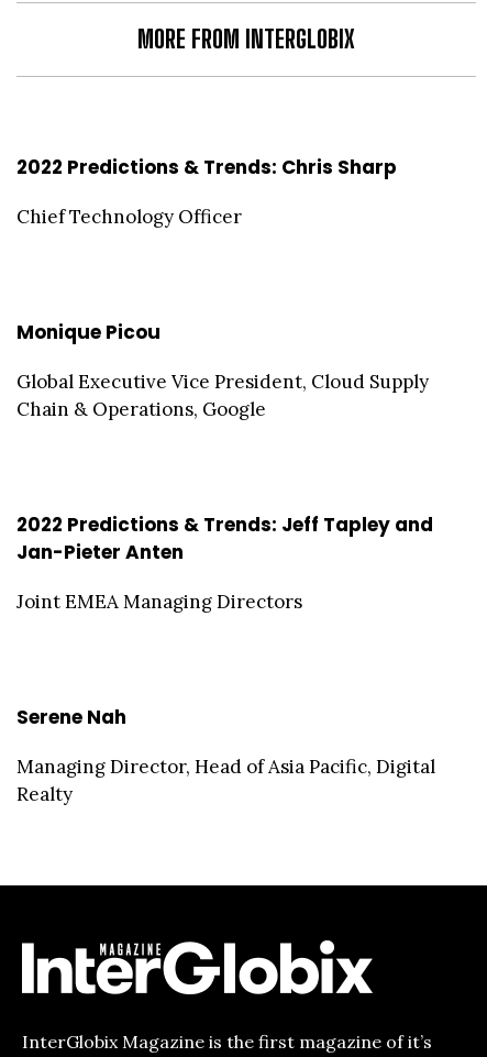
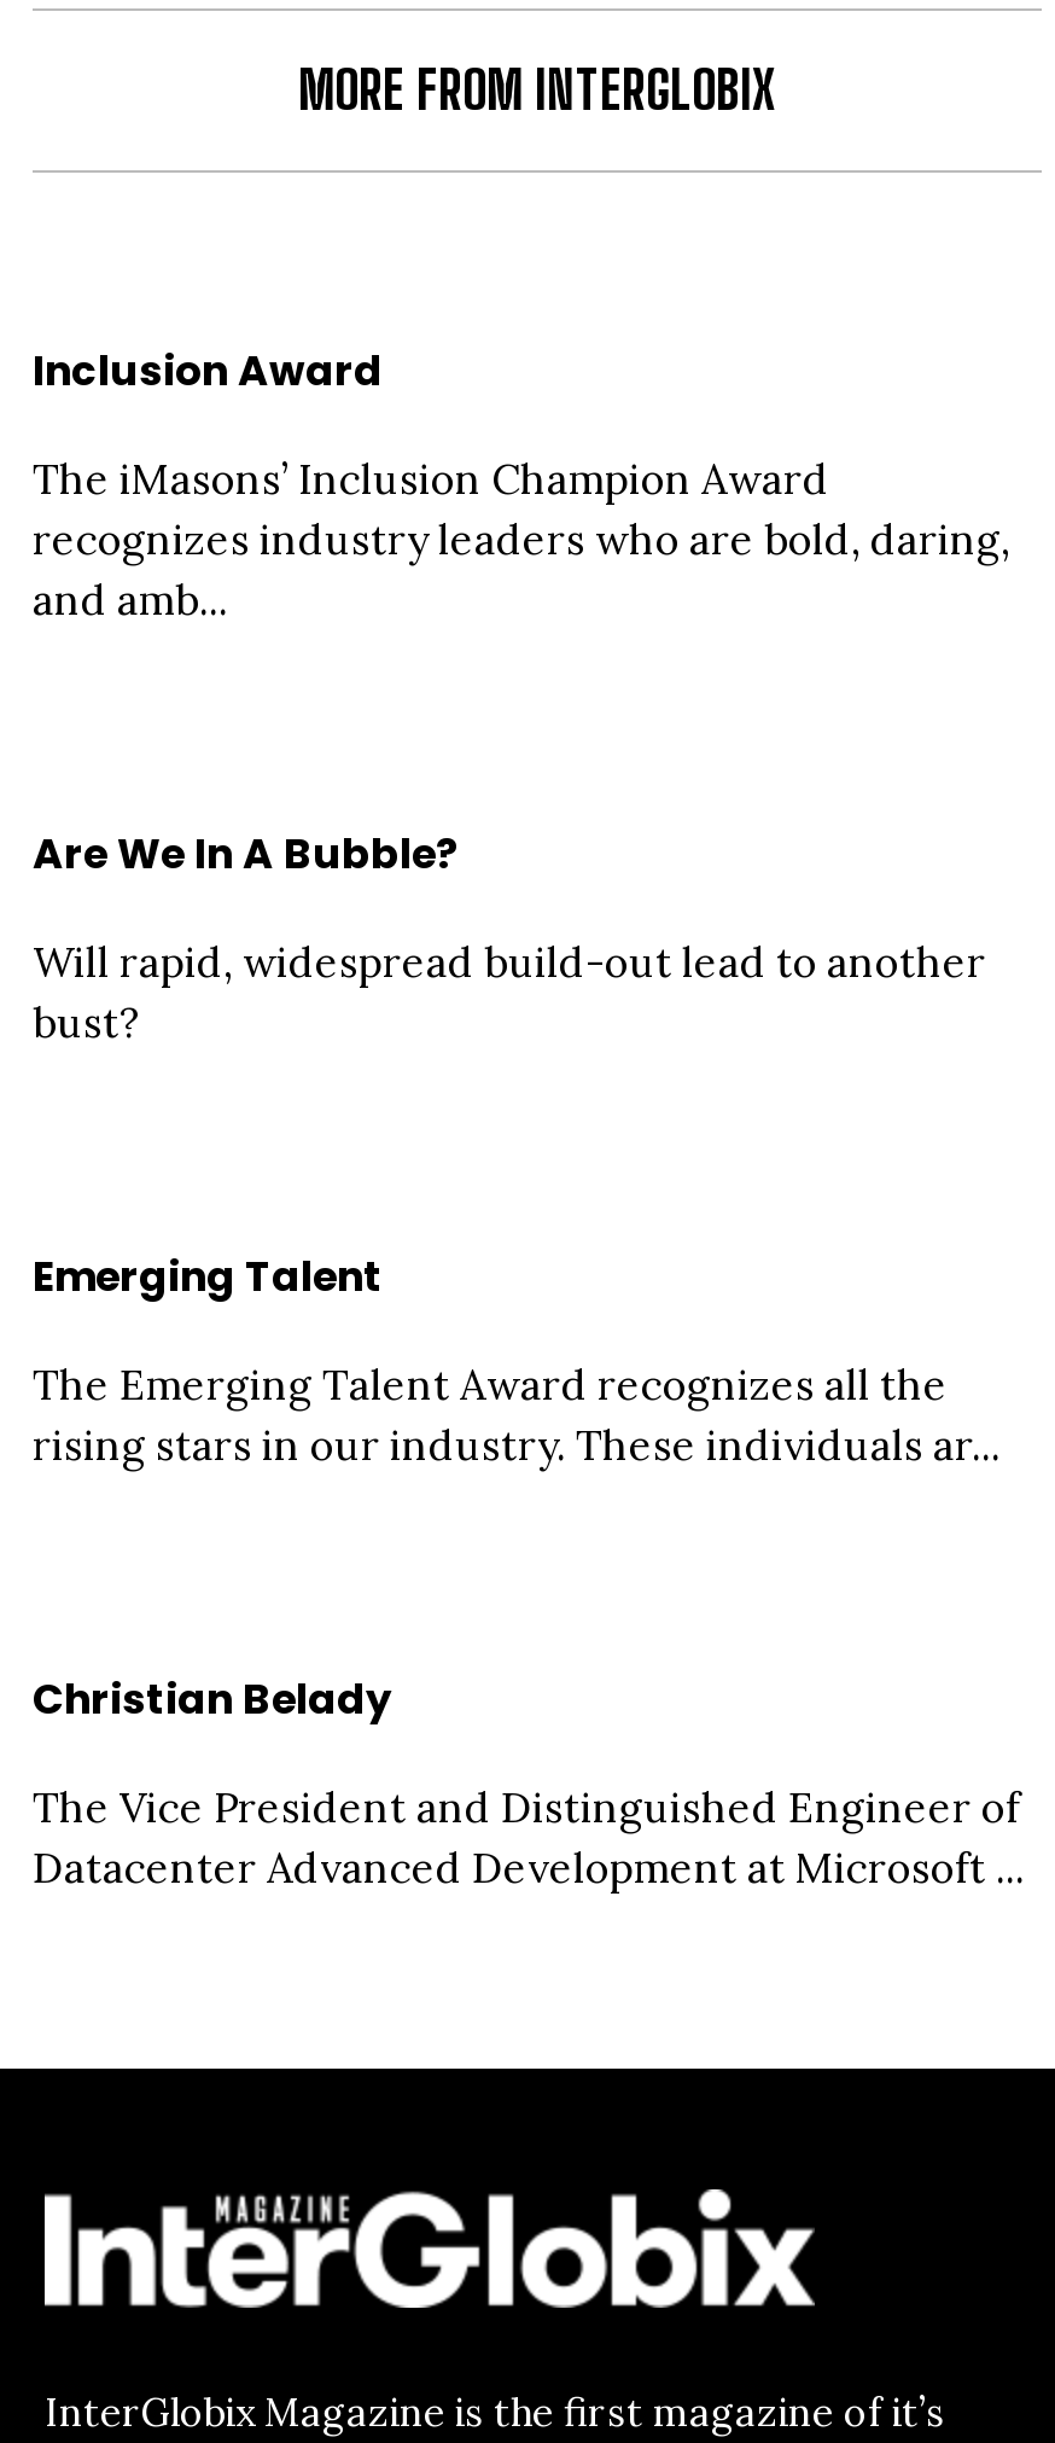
- 2022 Predictions & Trends: Chris Sharp
+ Inclusion Award

- Chief Technology Officer
+ The iMasons’ Inclusion Champion Award
+ recognizes industry leaders who are bold, daring,
+ and amb...

- Monique Picou
+ Are We In A Bubble?

- Global Executive Vice President, Cloud Supply
- Chain & Operations, Google
+ Will rapid, widespread build-out lead to another
+ bust?

- 2022 Predictions & Trends: Jeff Tapley and
- Jan-Pieter Anten
+ Emerging Talent

- Joint EMEA Managing Directors
+ The Emerging Talent Award recognizes all the
+ rising stars in our industry. These individuals ar...

- Serene Nah
+ Christian Belady

- Managing Director, Head of Asia Pacific, Digital
- Realty
+ The Vice President and Distinguished Engineer of
+ Datacenter Advanced Development at Microsoft ...
